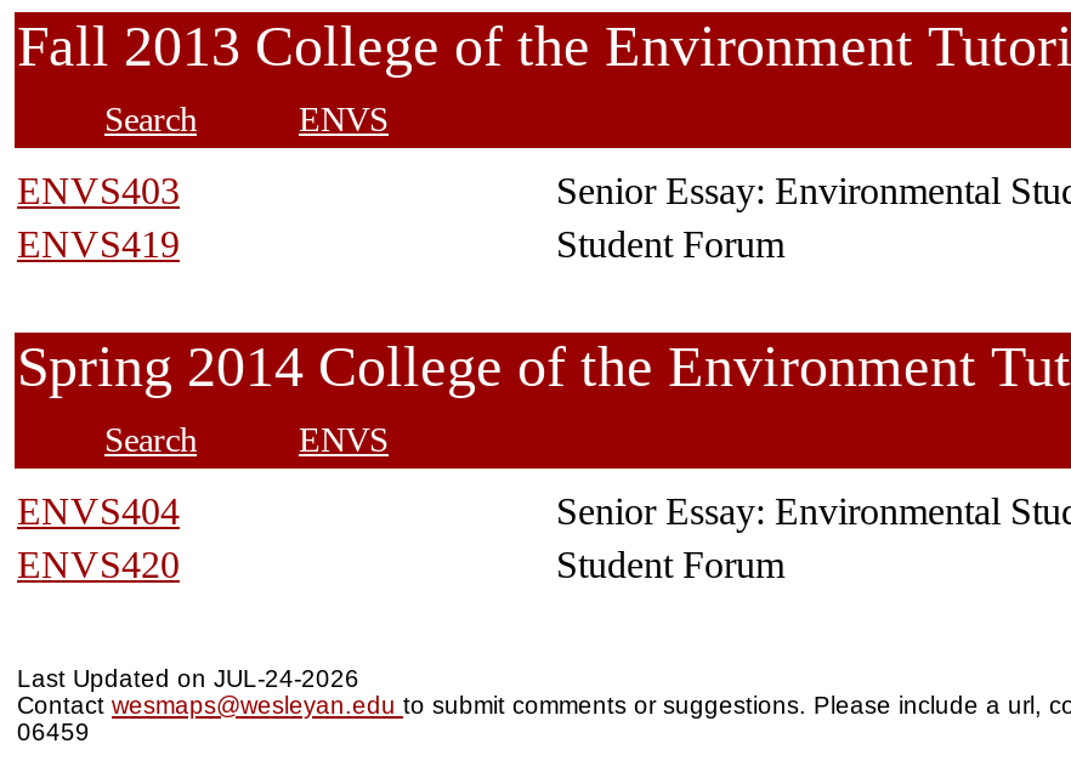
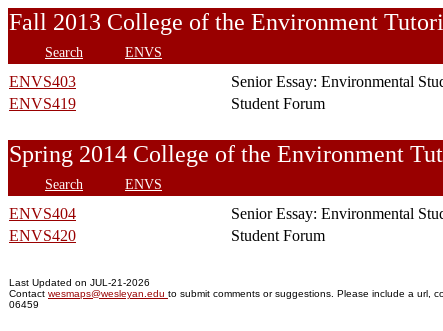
- Last Updated on JUL-24-2026
+ Last Updated on JUL-21-2026
